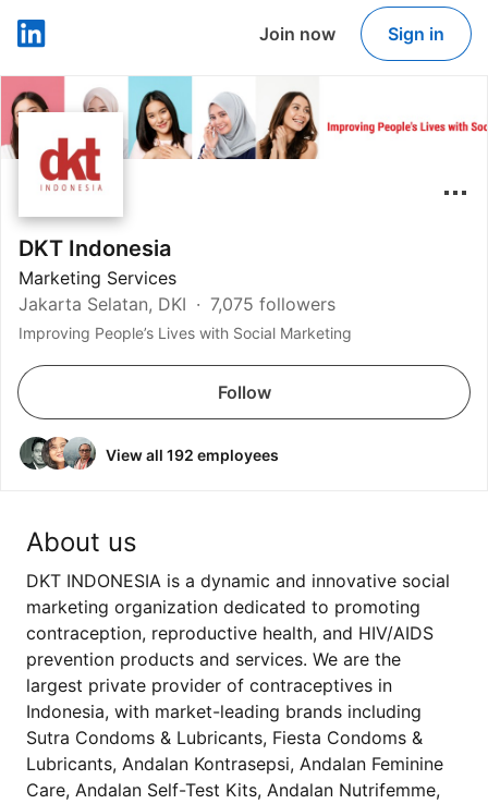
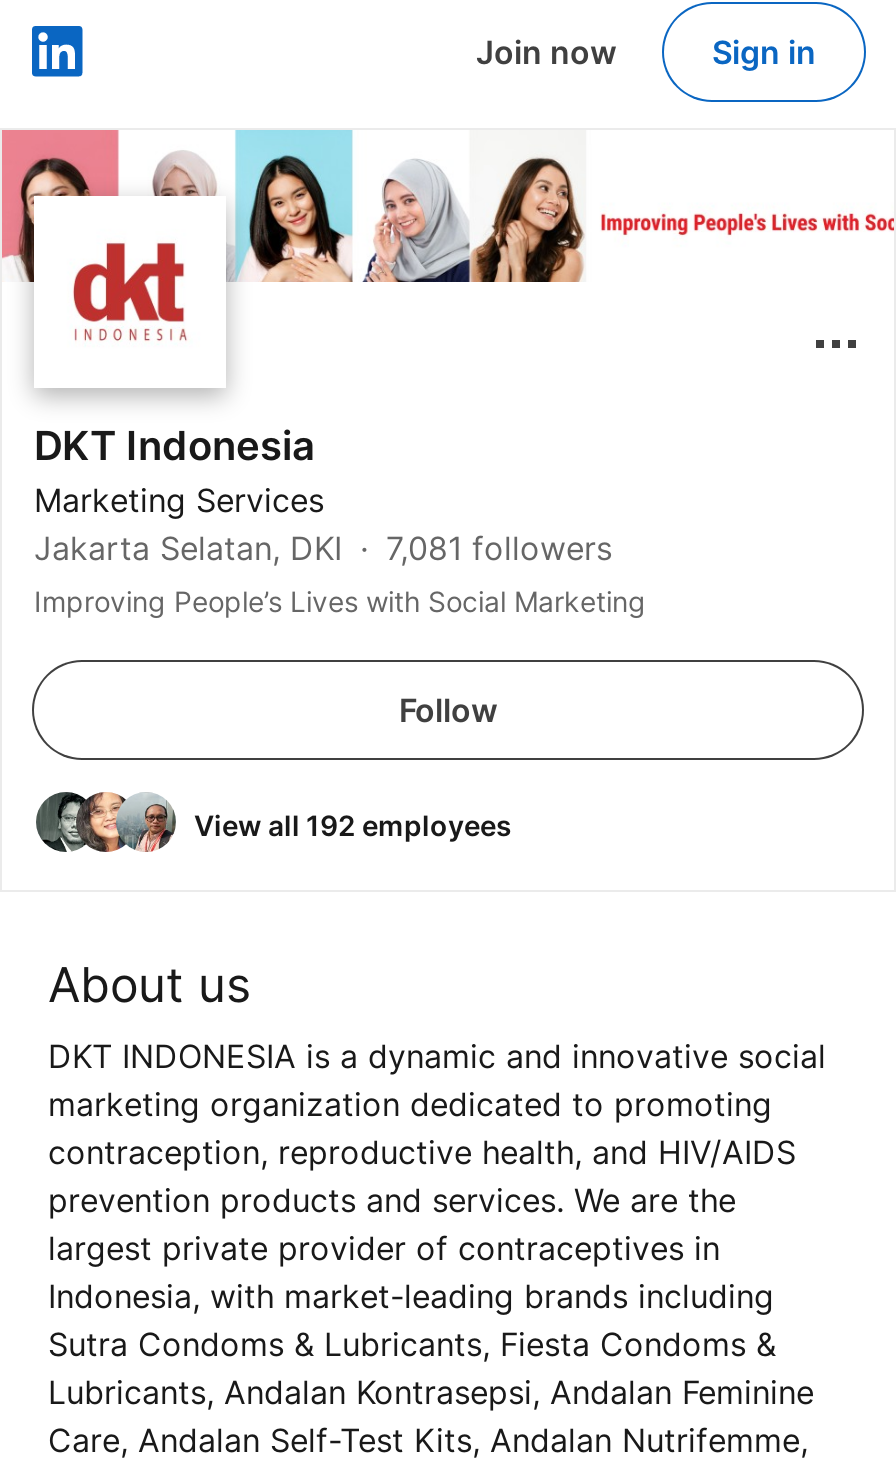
- Jakarta Selatan, DKI 7,075 followers
+ Jakarta Selatan, DKI 7,081 followers
